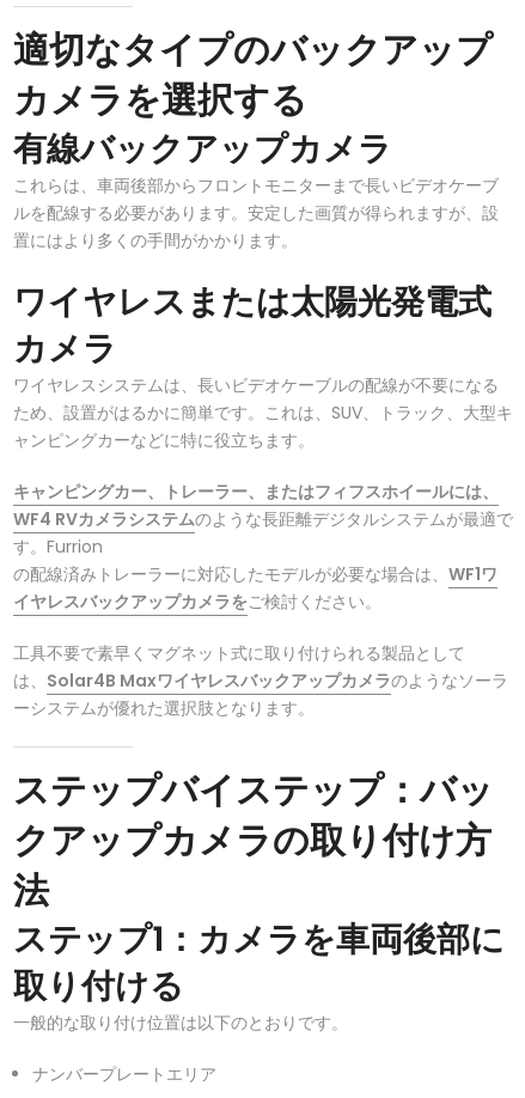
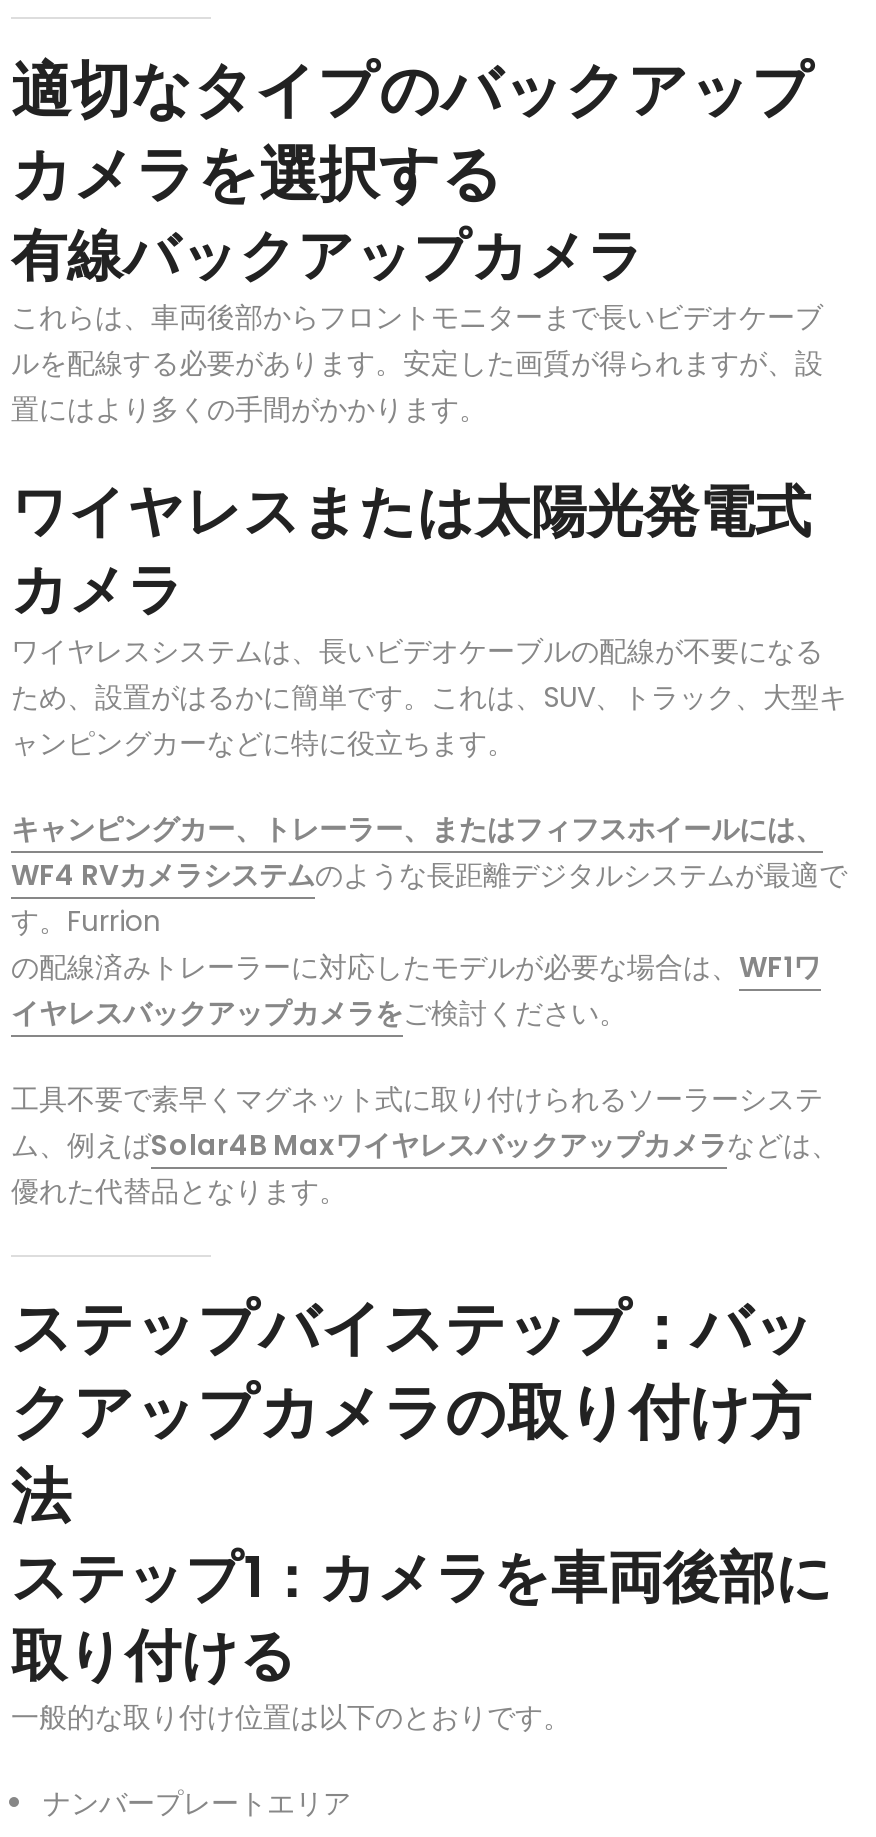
- 工具不要で素早くマグネット式に取り付けられる製品として
- は、Solar4B Maxワイヤレスバックアップカメラのようなソーラ
- ーシステムが優れた選択肢となります。
+ 工具不要で素早くマグネット式に取り付けられるソーラーシステ
+ ム、例えばSolar4B Maxワイヤレスバックアップカメラなどは、
+ 優れた代替品となります。
